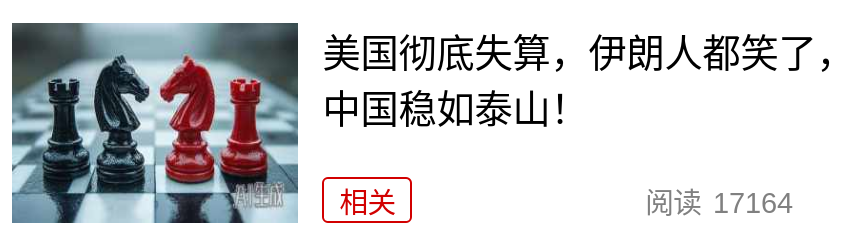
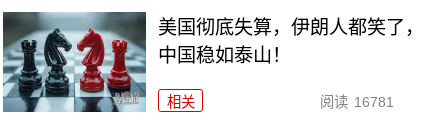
- 阅读 17164
+ 阅读 16781
